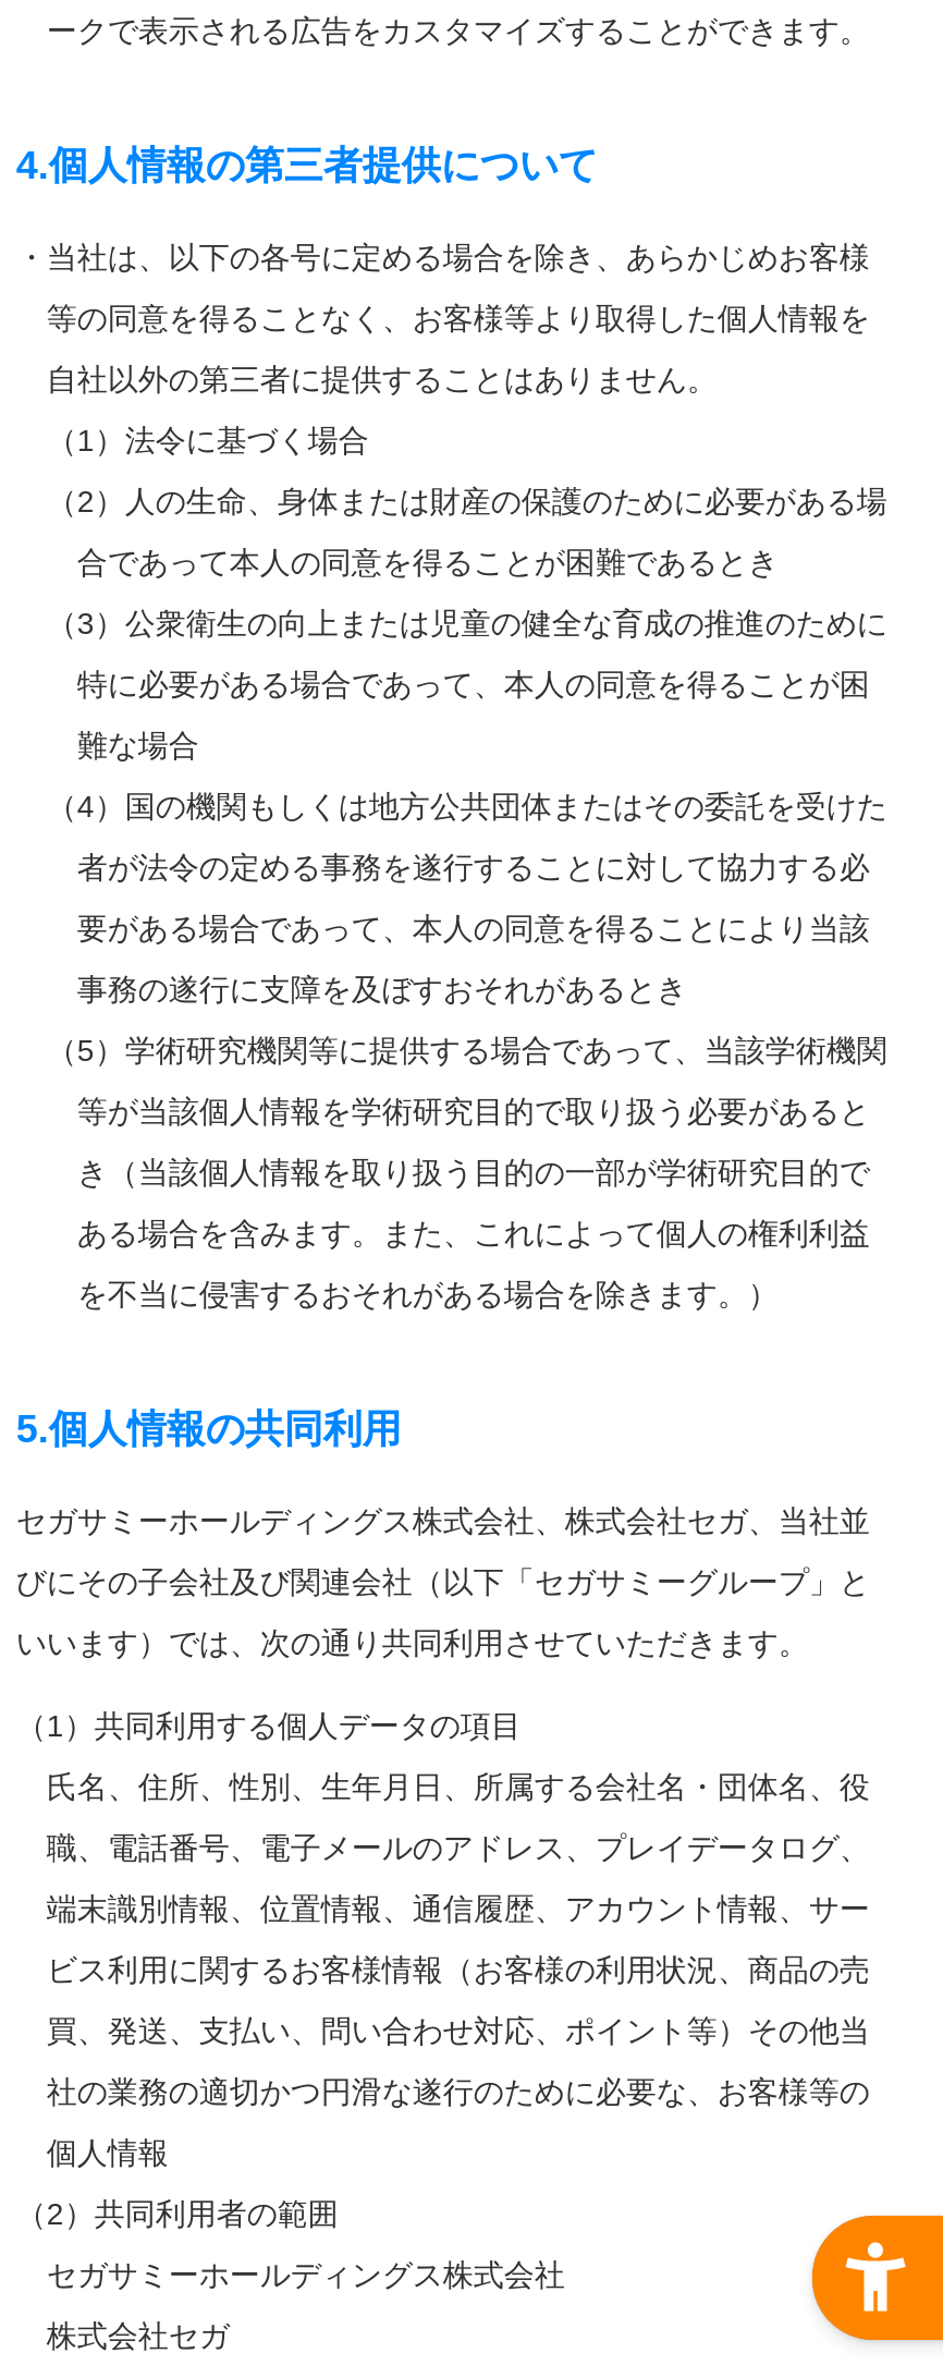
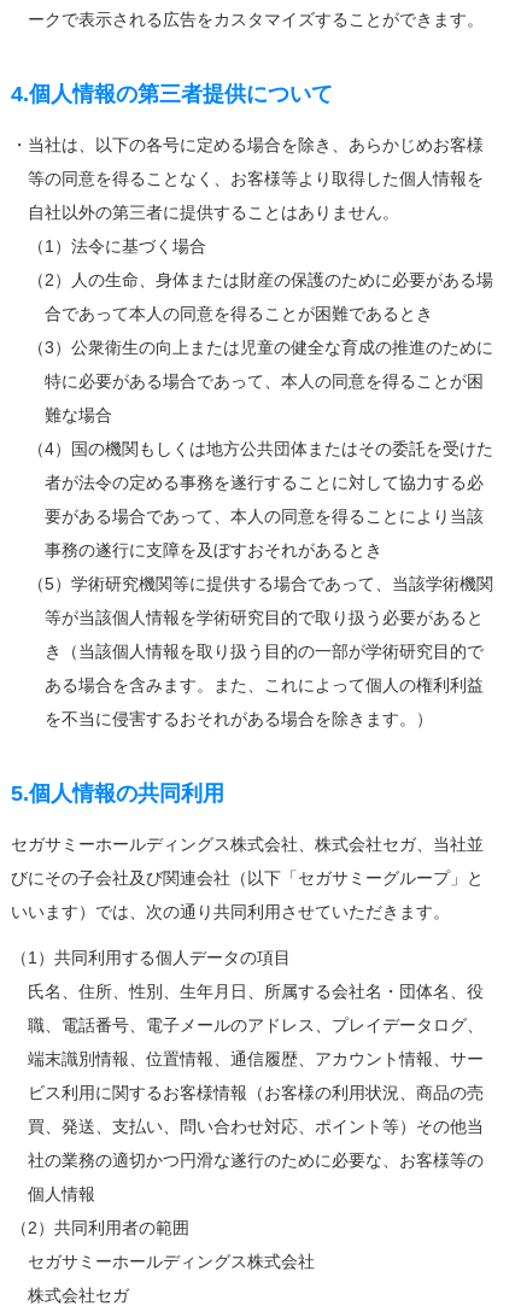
- [image]
